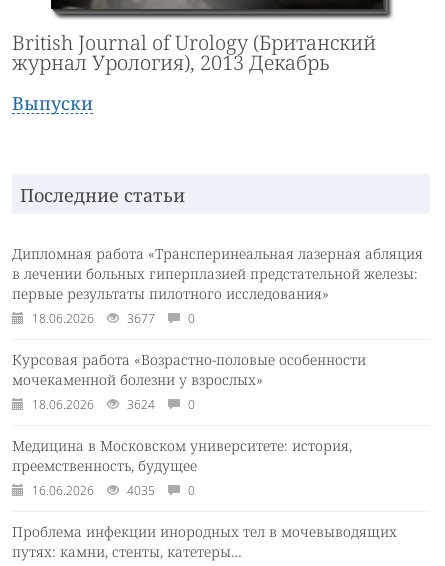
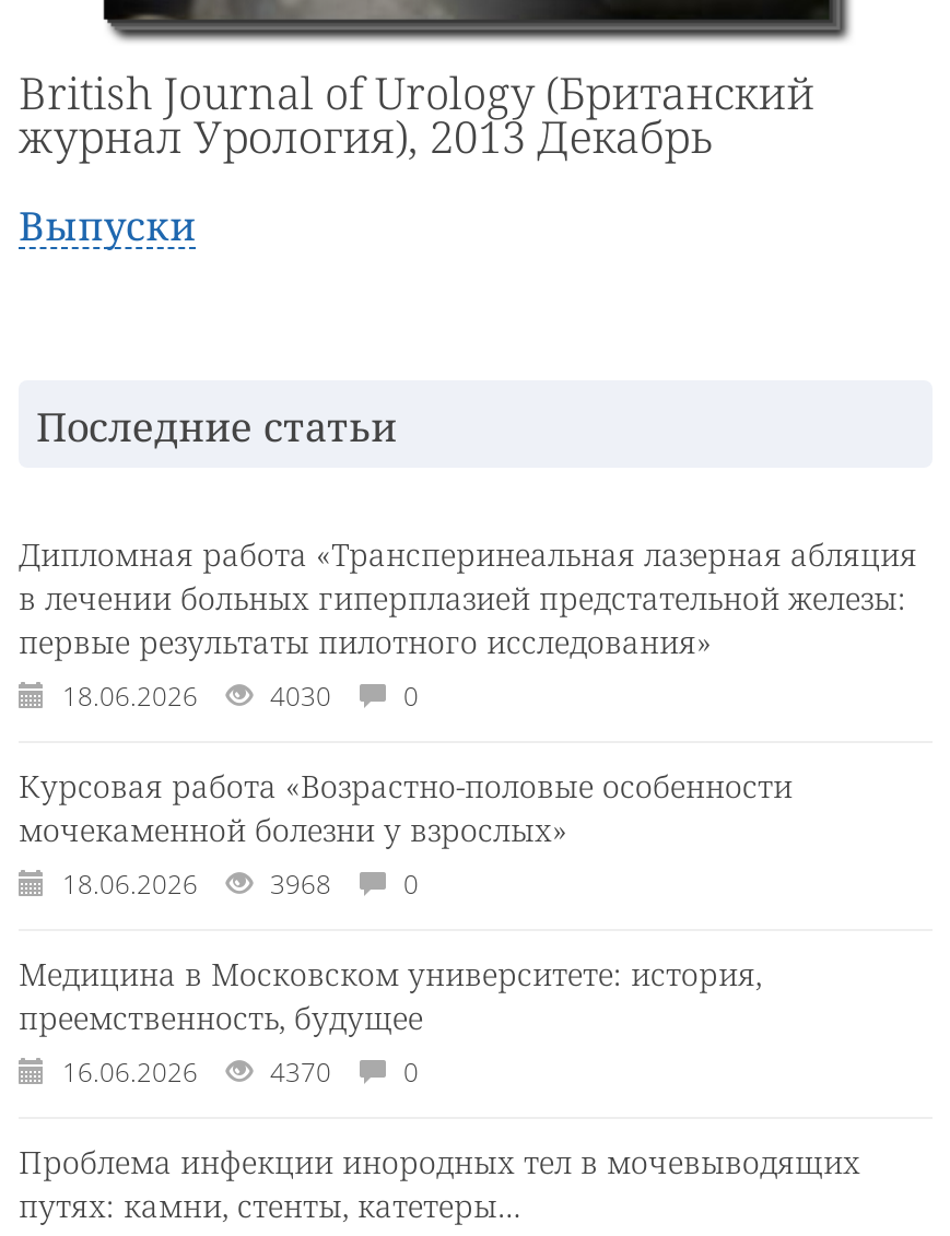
- 18.06.2026 3677 0
+ 18.06.2026 4030 0

- 18.06.2026 3624 0
+ 18.06.2026 3968 0

- 16.06.2026 4035 0
+ 16.06.2026 4370 0
